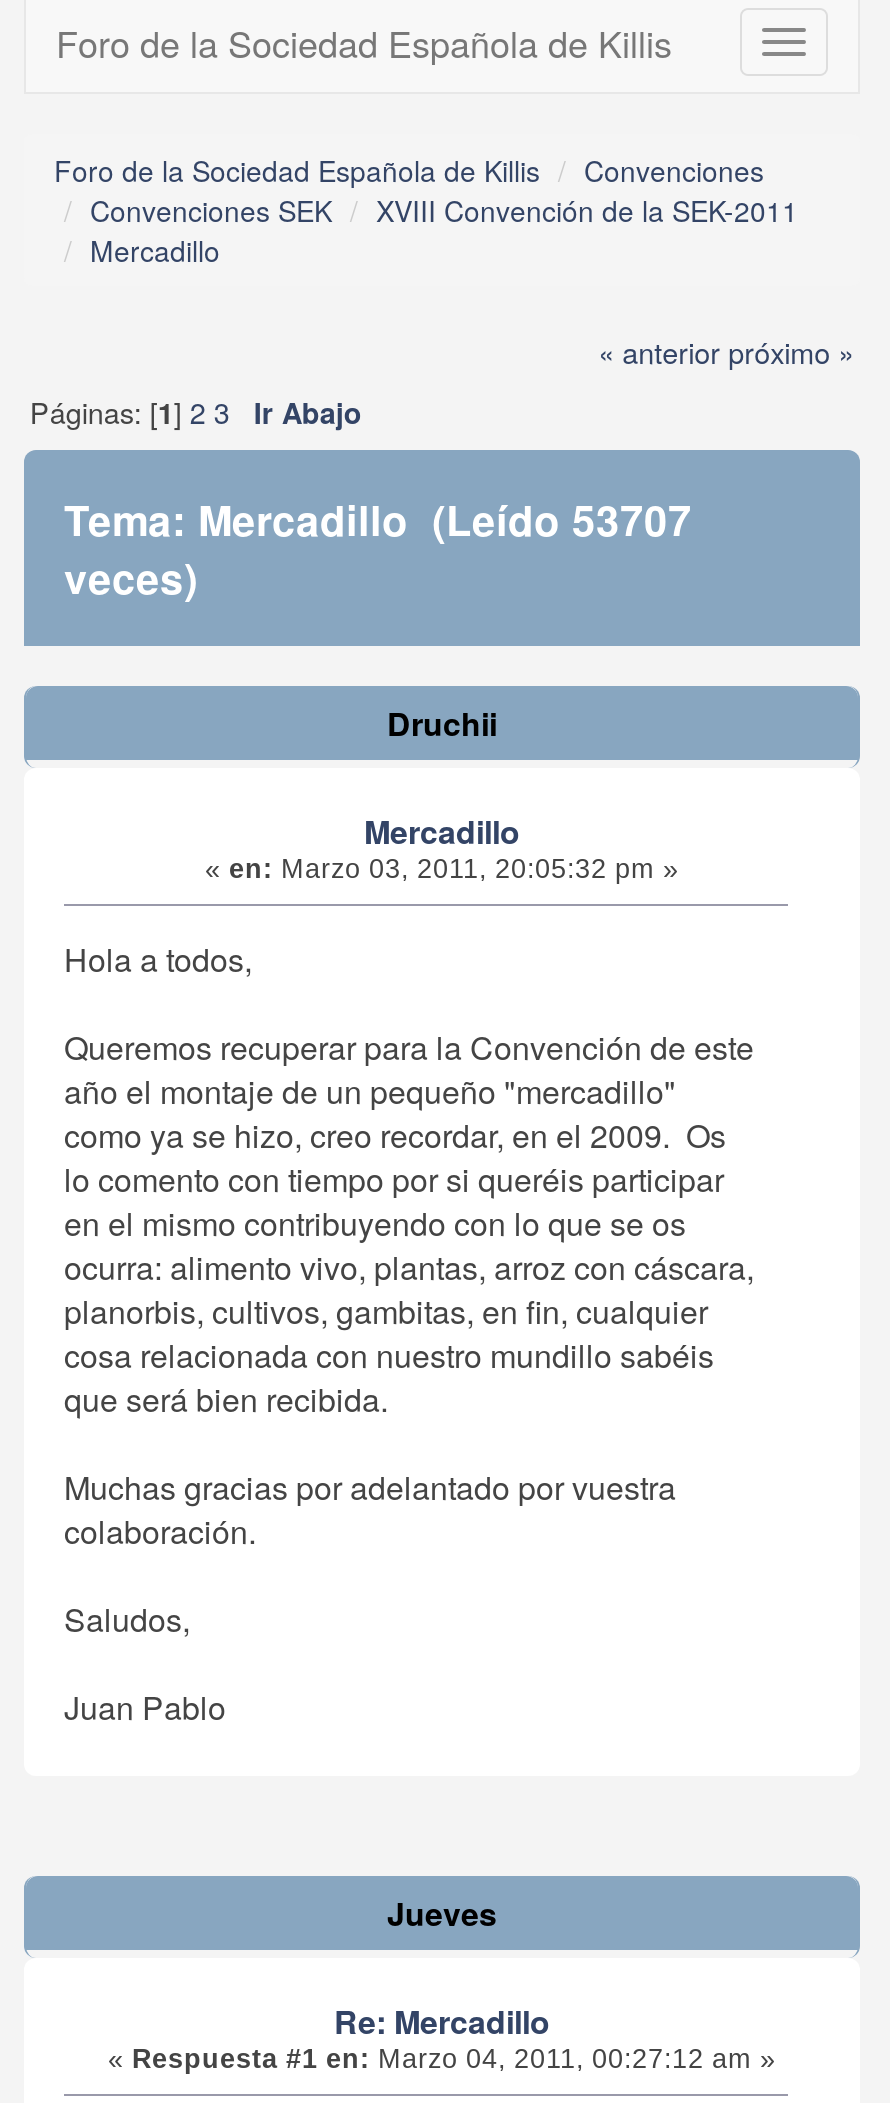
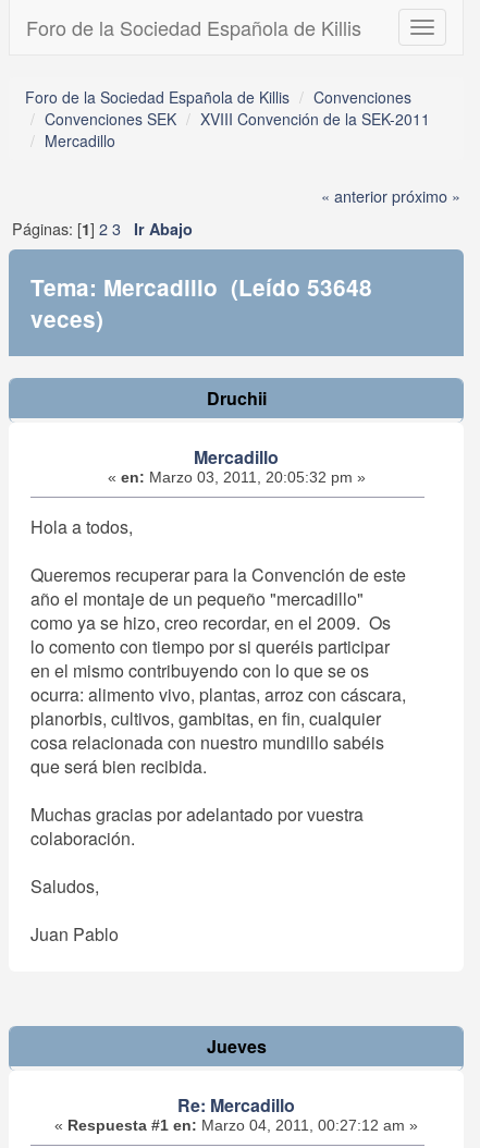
- Tema: Mercadillo (Leído 53707
+ Tema: Mercadillo (Leído 53648
